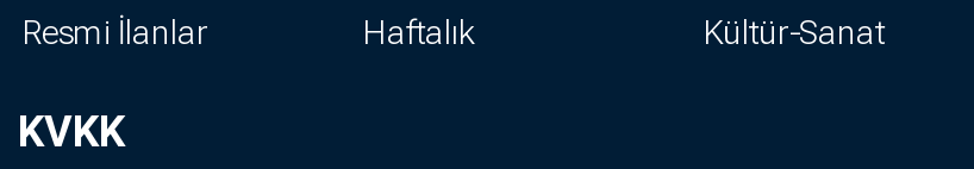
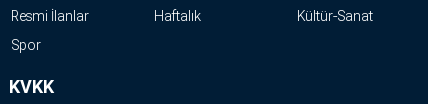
+ Spor
